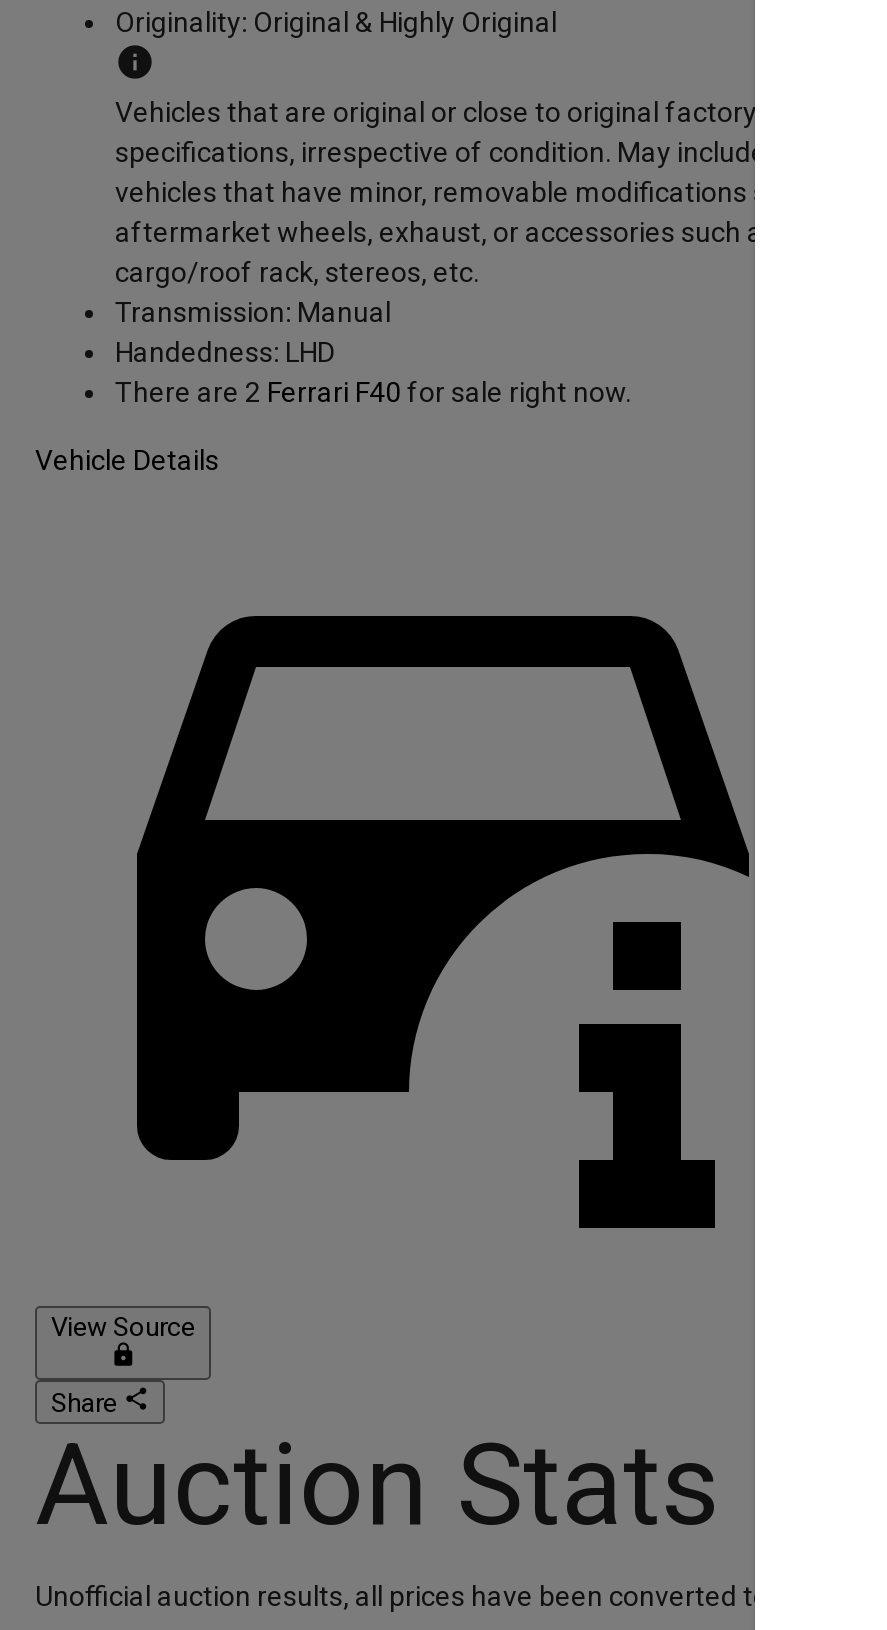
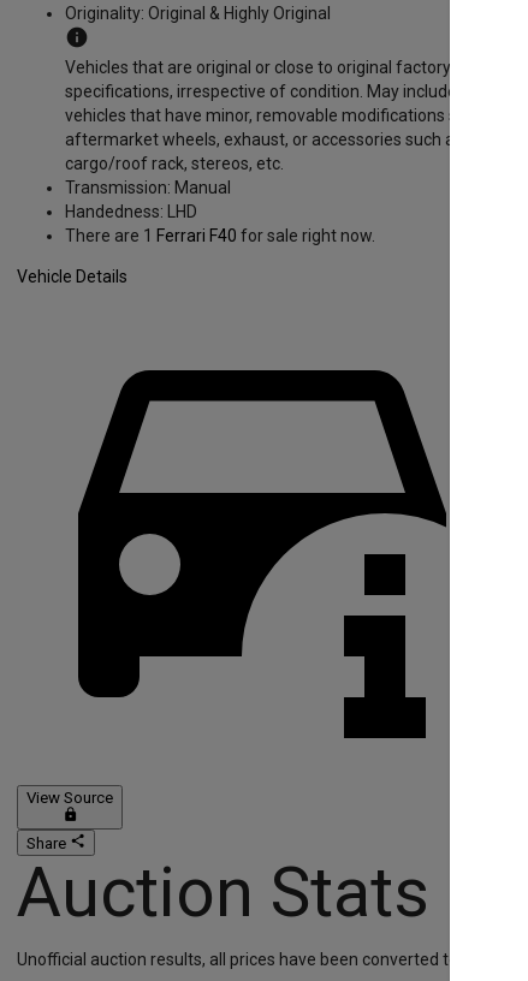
- There are 2 Ferrari F40 for sale right now.
+ There are 1 Ferrari F40 for sale right now.
